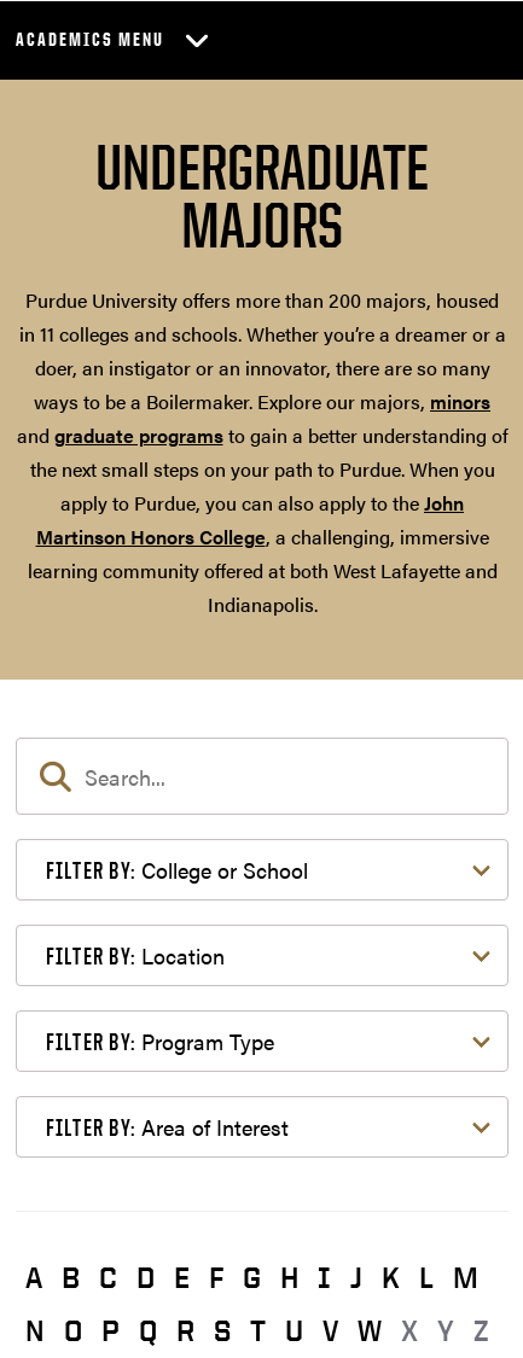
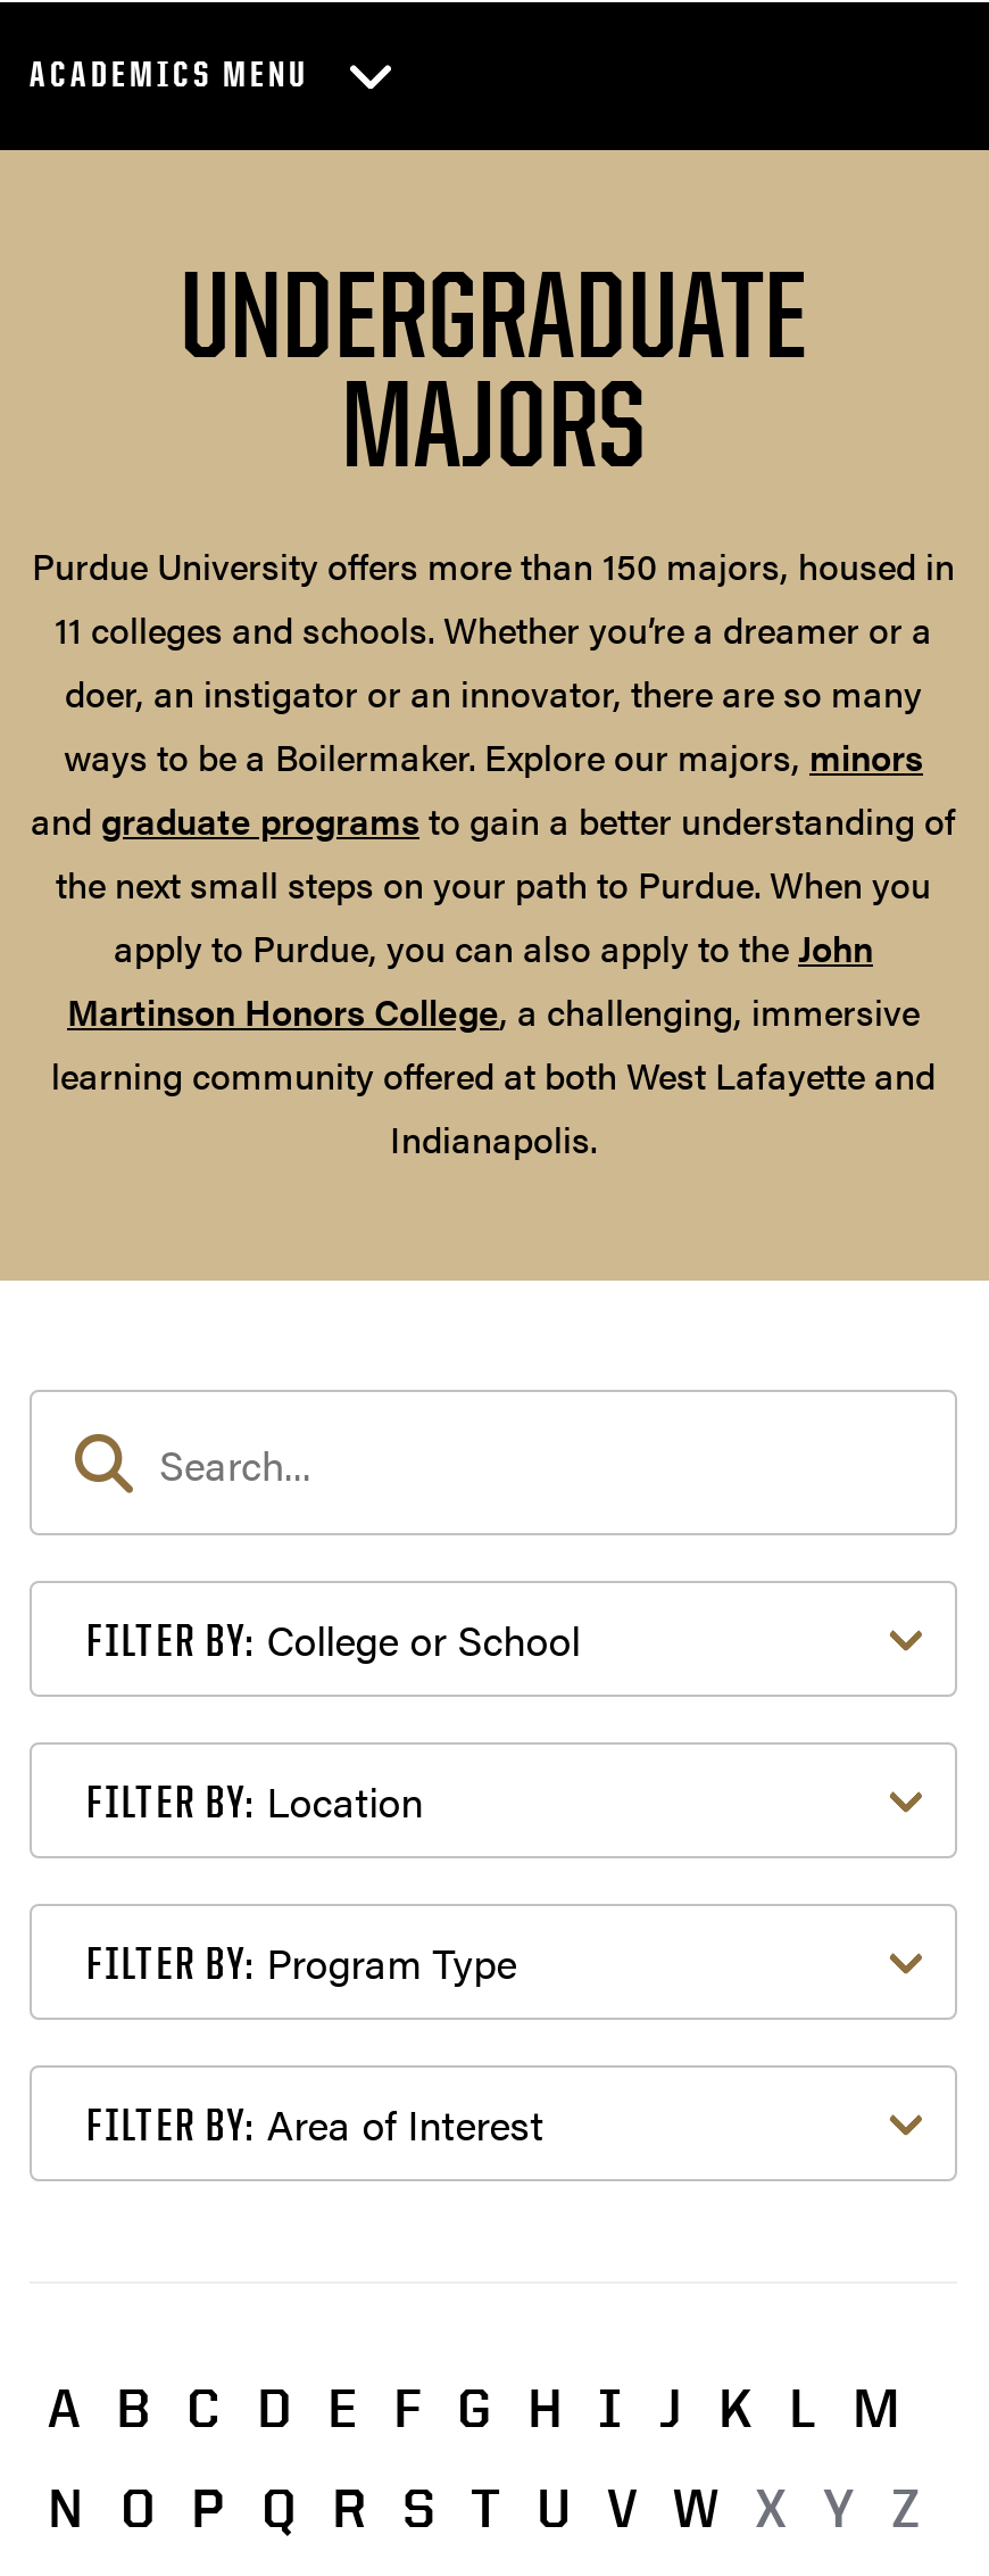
- Purdue University offers more than 200 majors, housed
- in 11 colleges and schools. Whether you’re a dreamer or a
+ Purdue University offers more than 150 majors, housed in
+ 11 colleges and schools. Whether you’re a dreamer or a
